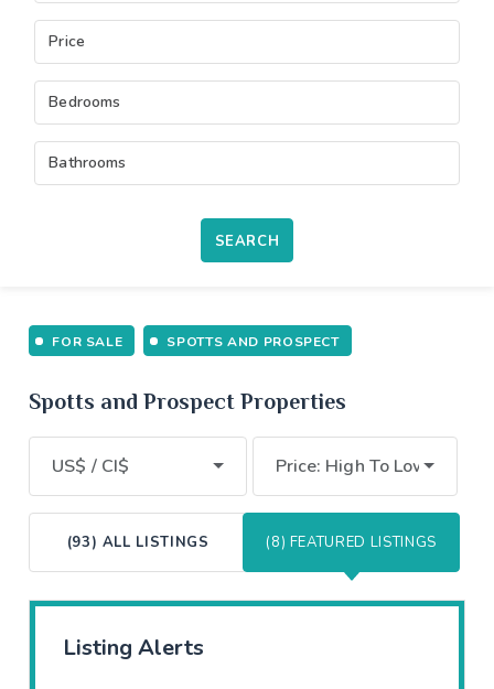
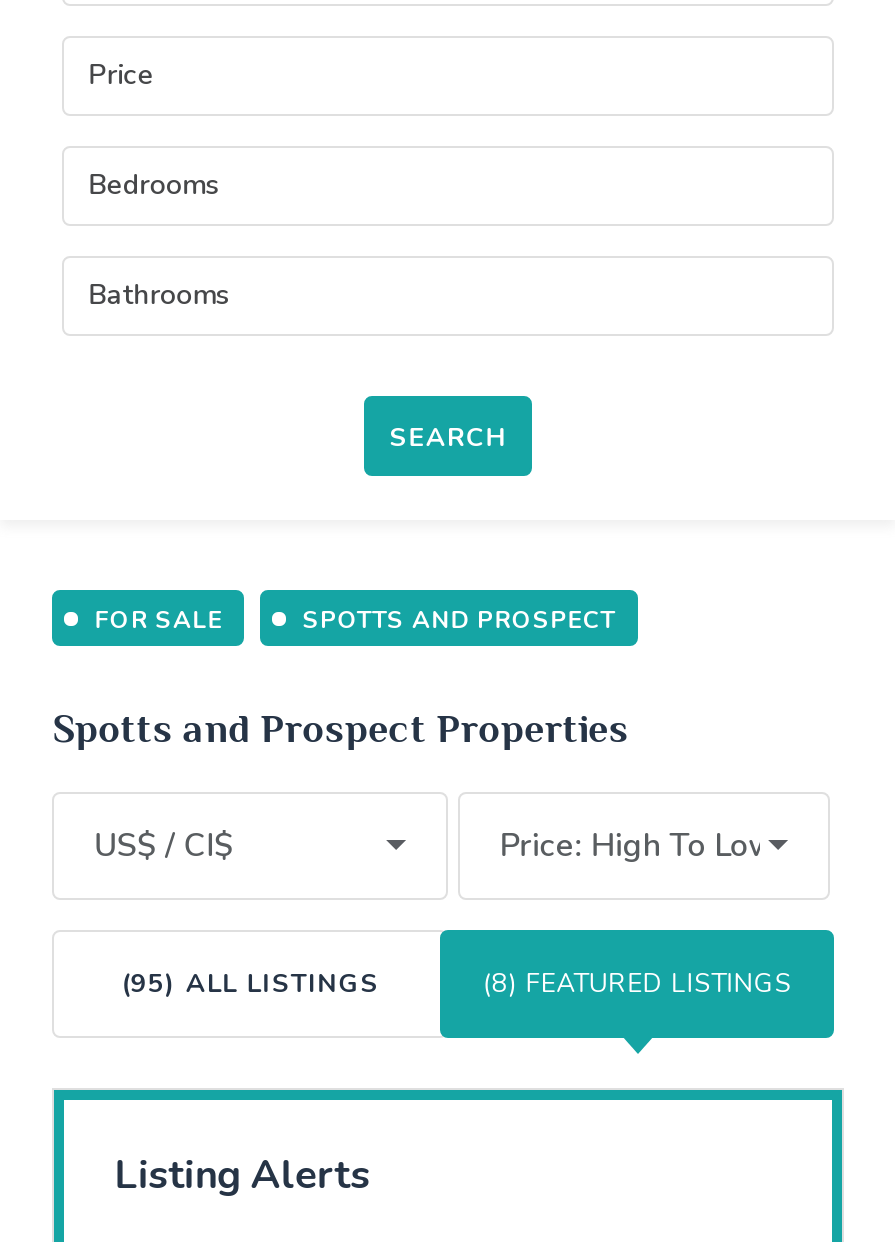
- (93) ALL LISTINGS
+ (95) ALL LISTINGS
